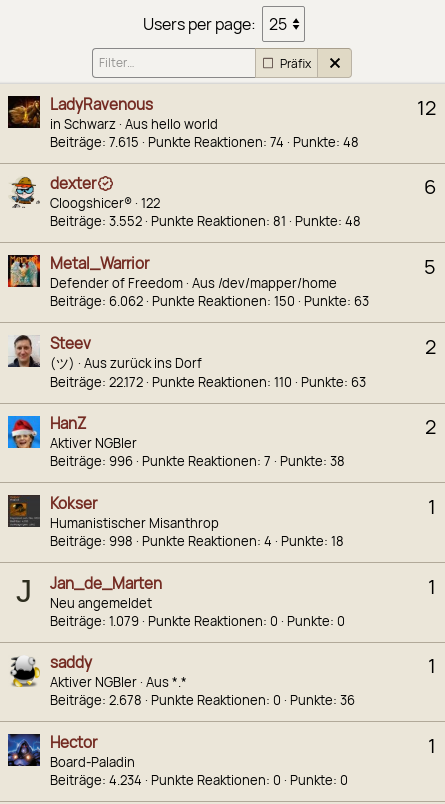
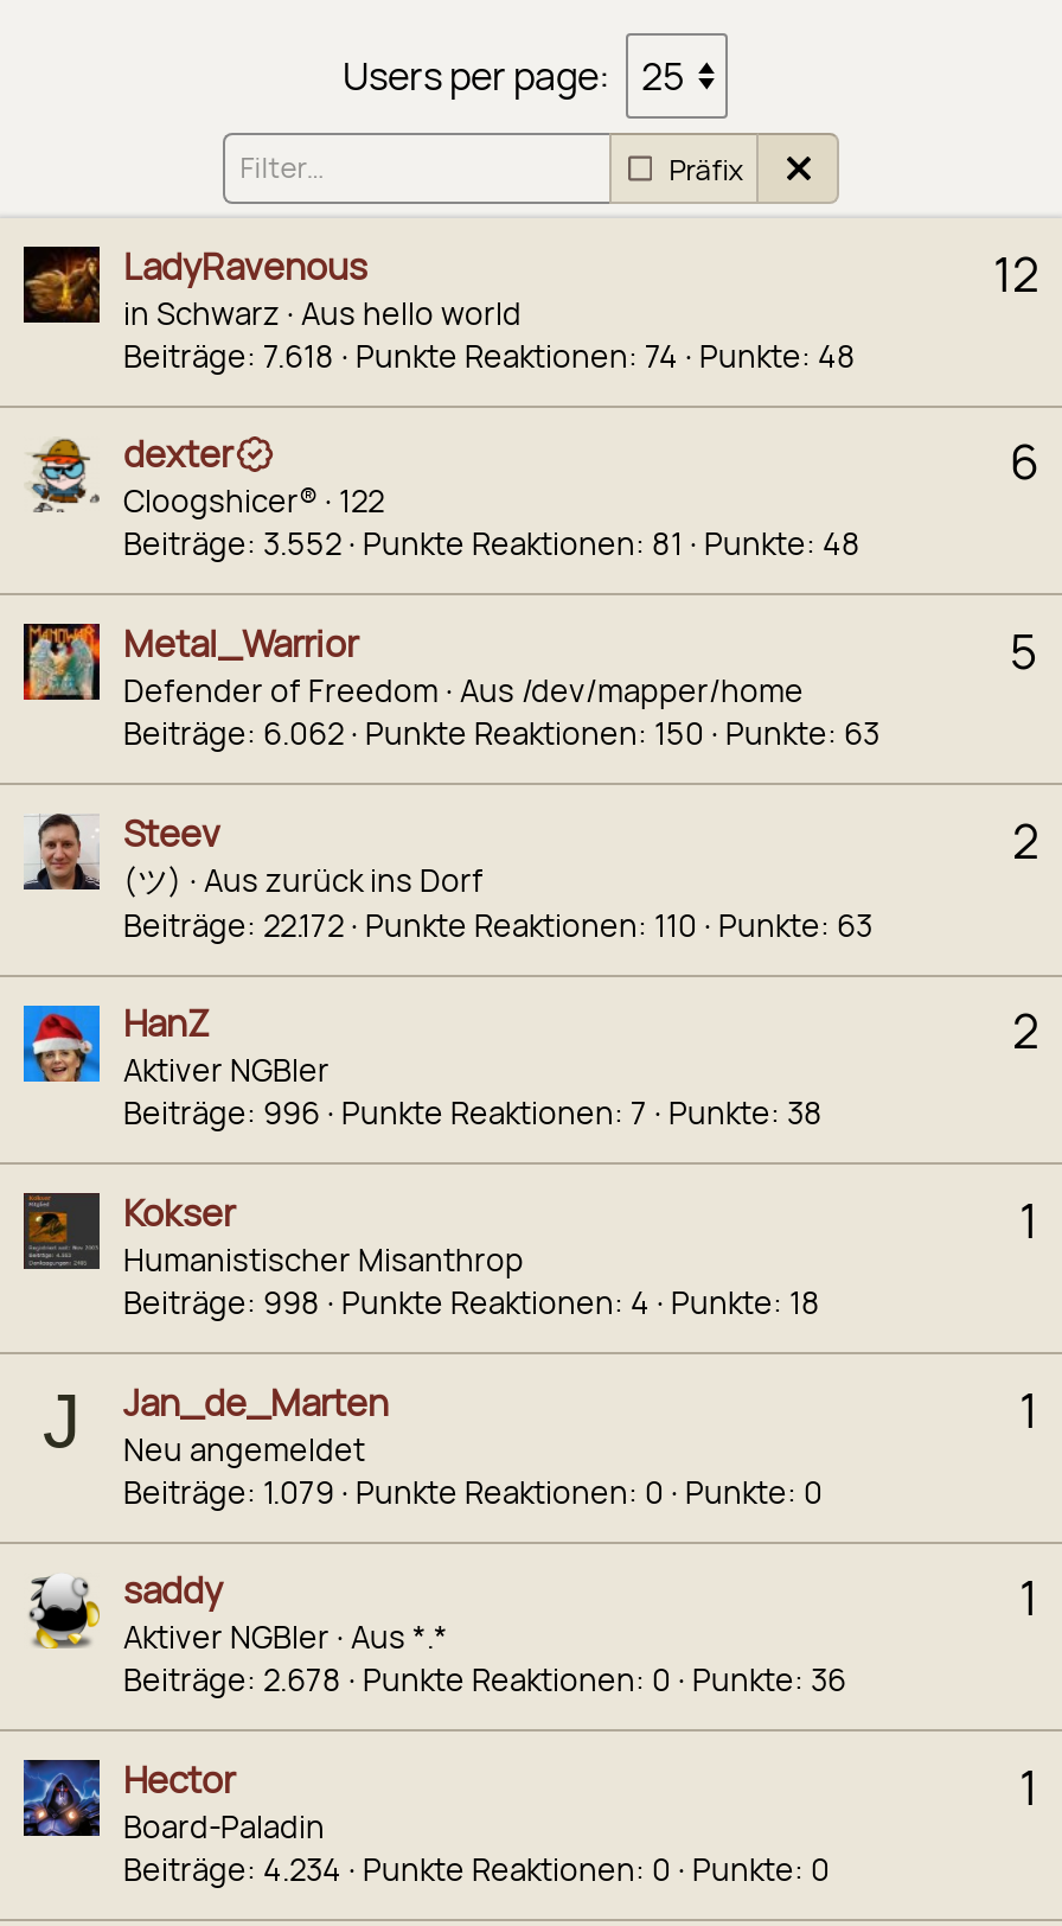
- Beiträge 7.615 Punkte Reaktionen 74 Punkte 48
+ Beiträge 7.618 Punkte Reaktionen 74 Punkte 48
